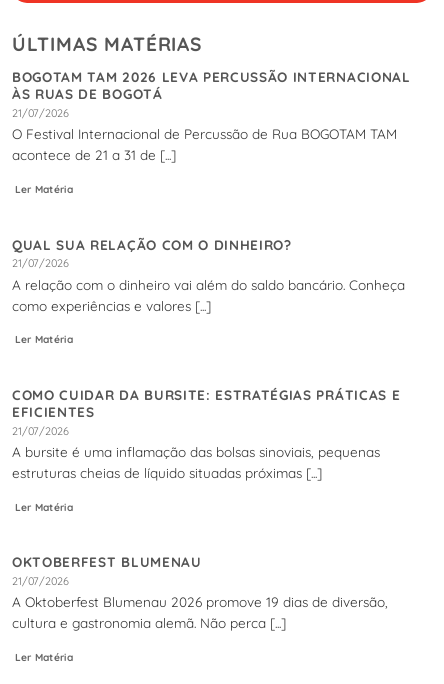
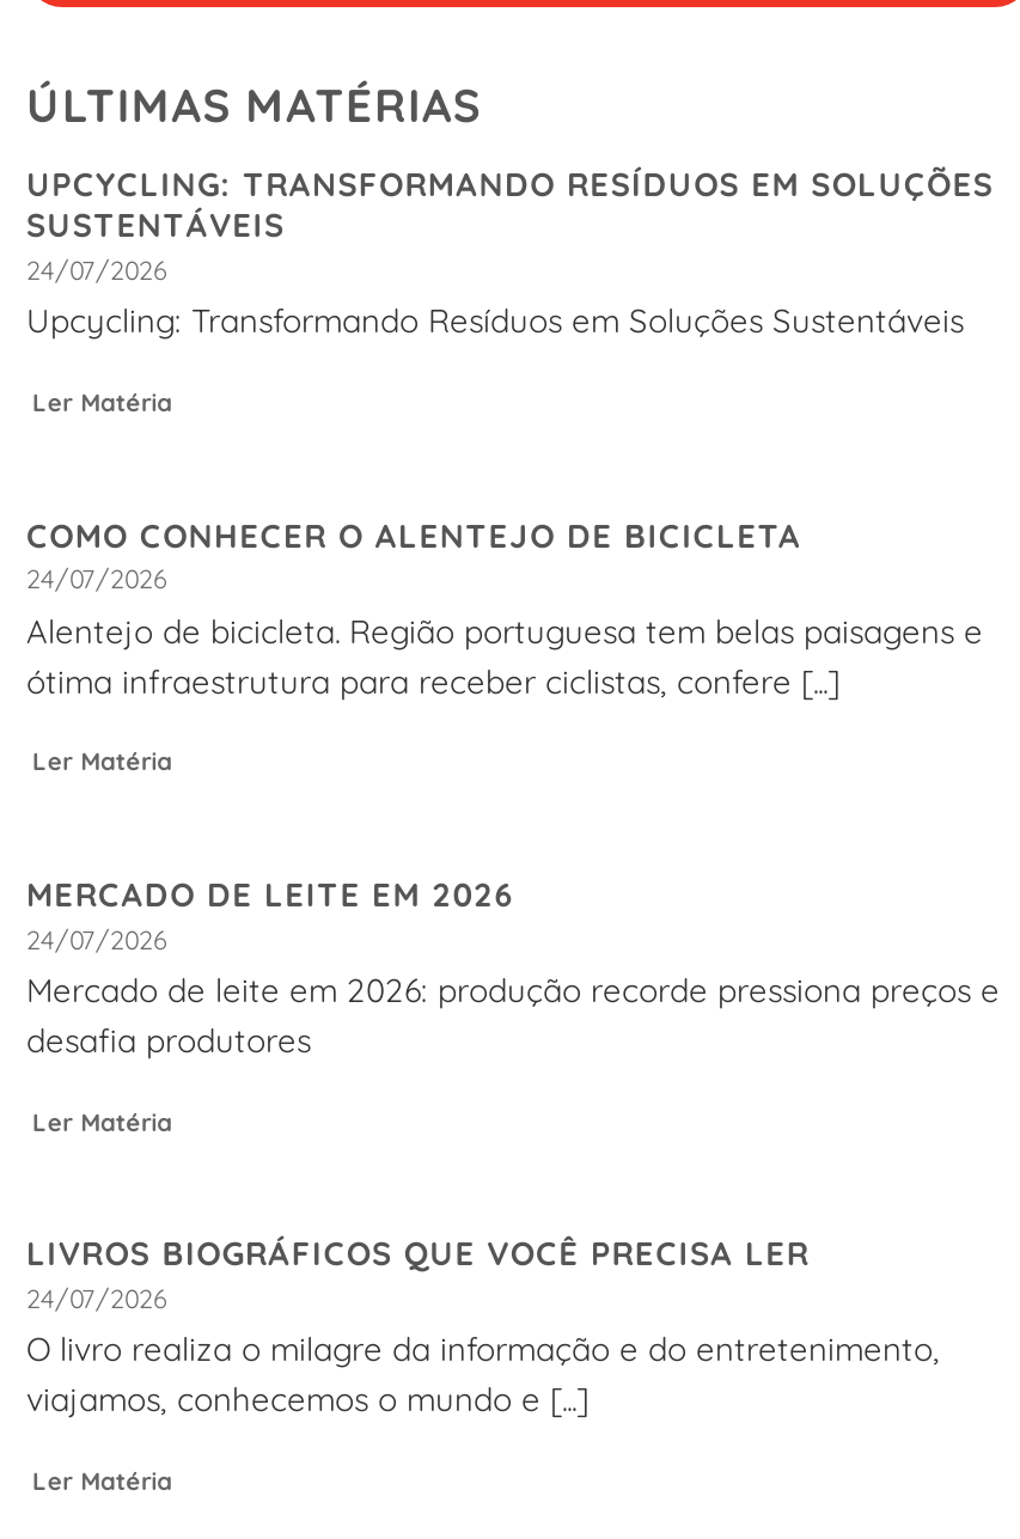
- BOGOTAM TAM 2026 LEVA PERCUSSÃO INTERNACIONAL
- ÀS RUAS DE BOGOTÁ
- 21/07/2026
- O Festival Internacional de Percussão de Rua BOGOTAM TAM
- acontece de 21 a 31 de [...]
+ UPCYCLING: TRANSFORMANDO RESÍDUOS EM SOLUÇÕES
+ SUSTENTÁVEIS
+ 24/07/2026
+ Upcycling: Transformando Resíduos em Soluções Sustentáveis

- QUAL SUA RELAÇÃO COM O DINHEIRO?
- 21/07/2026
- A relação com o dinheiro vai além do saldo bancário. Conheça
- como experiências e valores [...]
+ COMO CONHECER O ALENTEJO DE BICICLETA
+ 24/07/2026
+ Alentejo de bicicleta. Região portuguesa tem belas paisagens e
+ ótima infraestrutura para receber ciclistas, confere [...]

- COMO CUIDAR DA BURSITE: ESTRATÉGIAS PRÁTICAS E
- EFICIENTES
- 21/07/2026
- A bursite é uma inflamação das bolsas sinoviais, pequenas
- estruturas cheias de líquido situadas próximas [...]
+ MERCADO DE LEITE EM 2026
+ 24/07/2026
+ Mercado de leite em 2026: produção recorde pressiona preços e
+ desafia produtores

- OKTOBERFEST BLUMENAU
- 21/07/2026
- A Oktoberfest Blumenau 2026 promove 19 dias de diversão,
- cultura e gastronomia alemã. Não perca [...]
+ LIVROS BIOGRÁFICOS QUE VOCÊ PRECISA LER
+ 24/07/2026
+ O livro realiza o milagre da informação e do entretenimento,
+ viajamos, conhecemos o mundo e [...]
